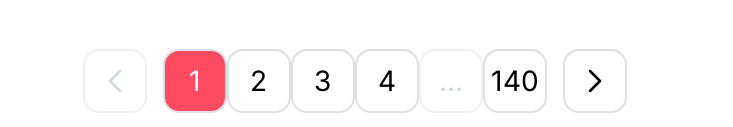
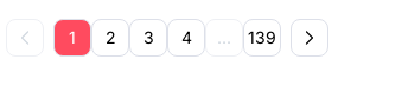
- 140
+ 139
